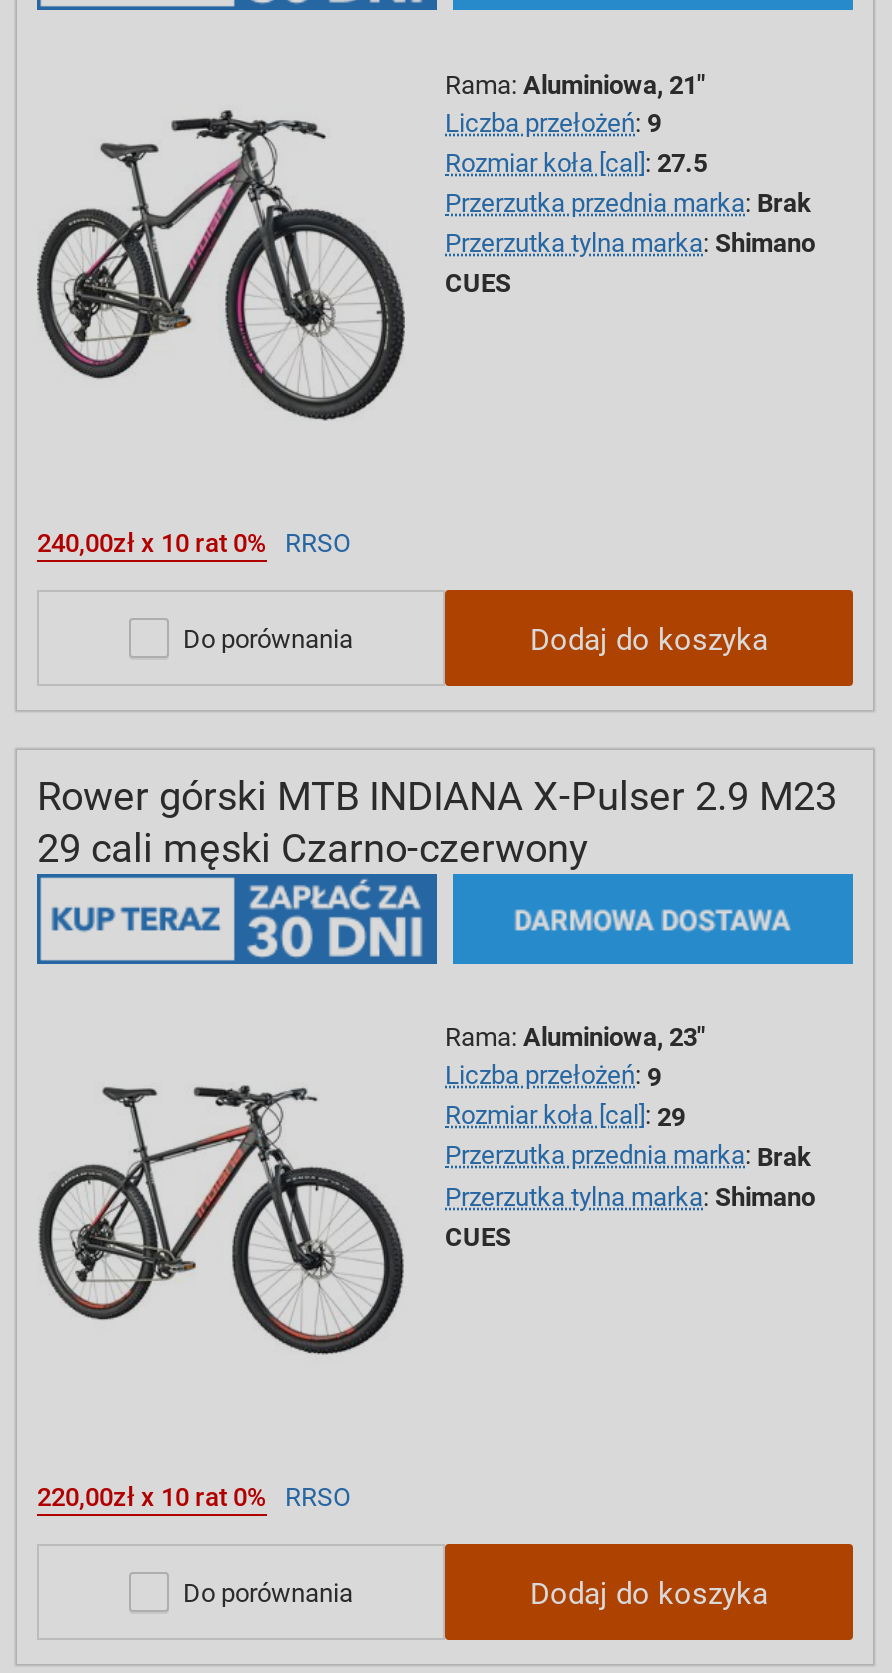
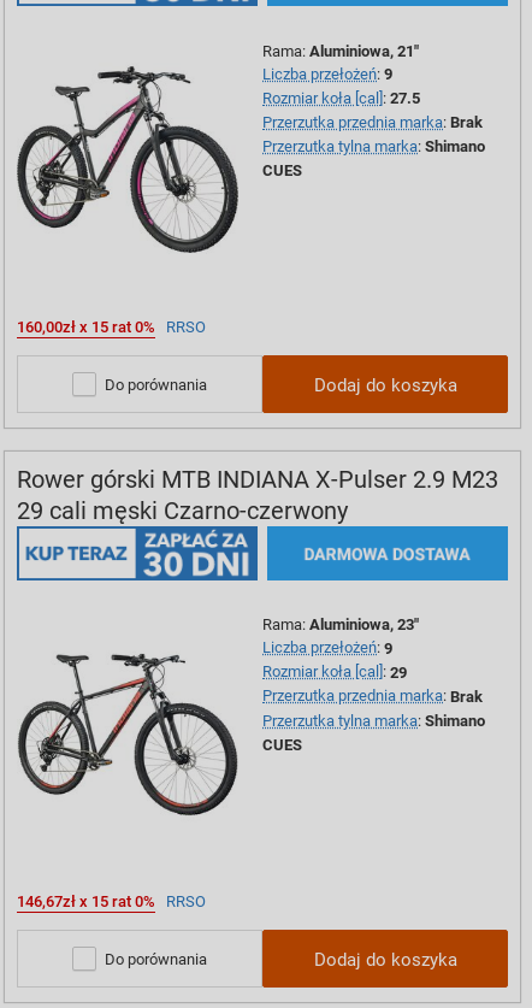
- 240,00zł x 10 rat 0% RRSO
+ 160,00zł x 15 rat 0% RRSO

- 220,00zł x 10 rat 0% RRSO
+ 146,67zł x 15 rat 0% RRSO
